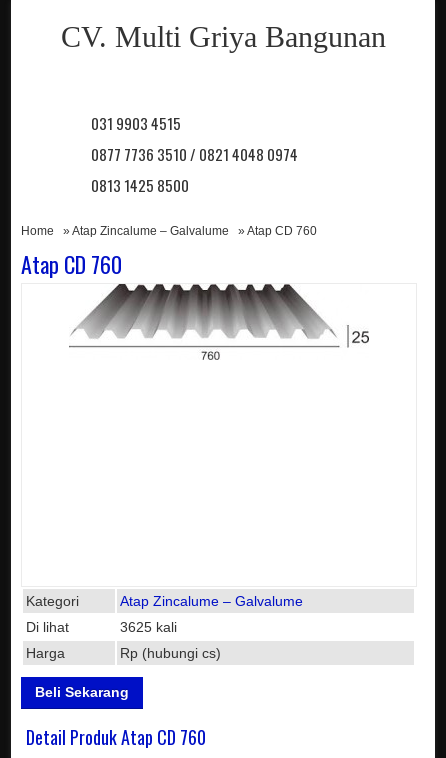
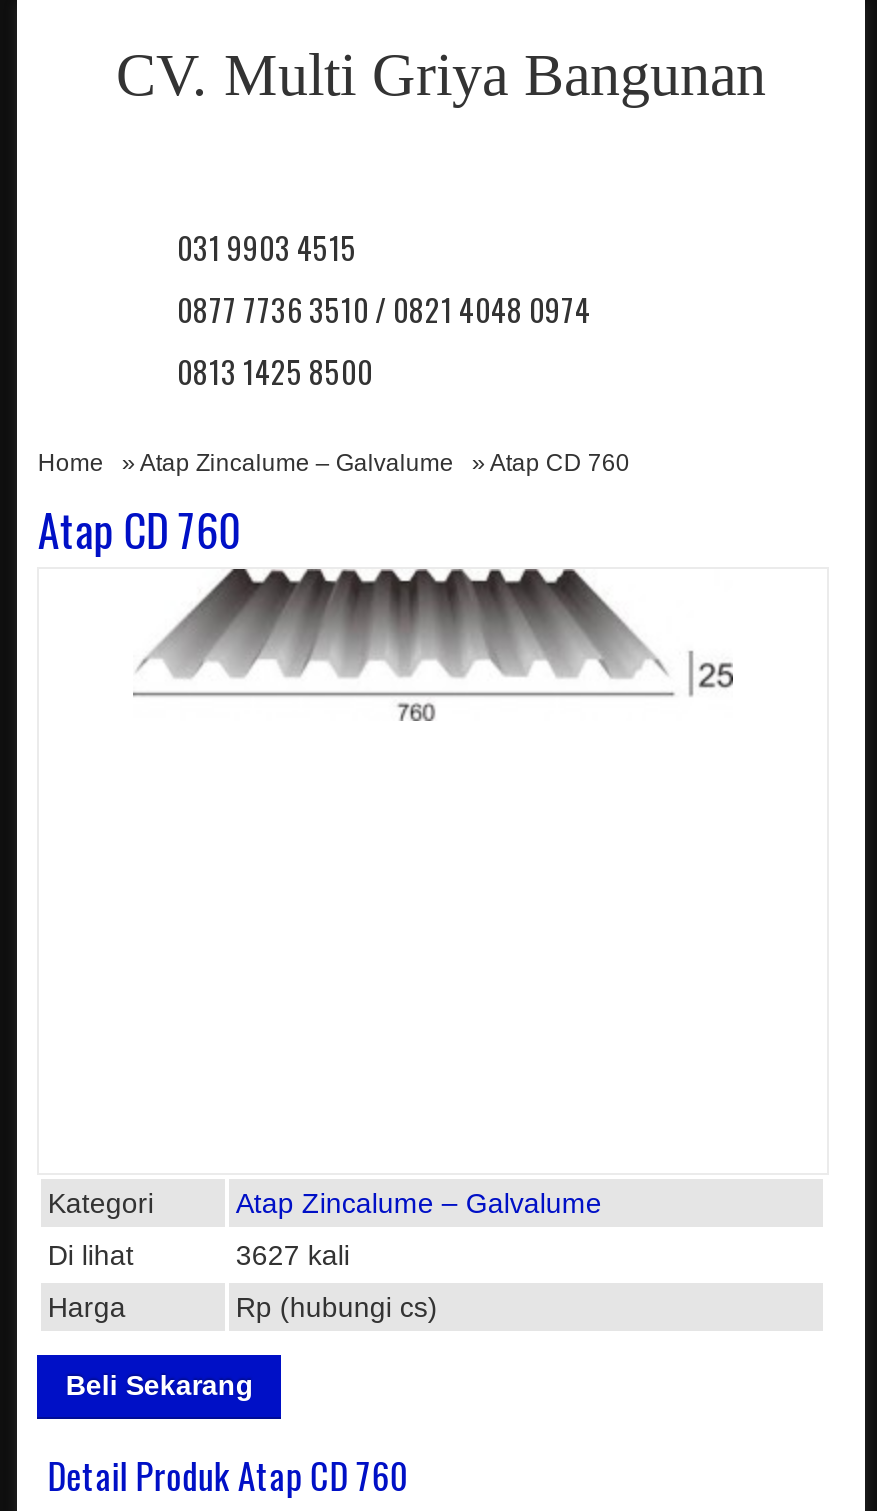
- 3625 kali
+ 3627 kali
